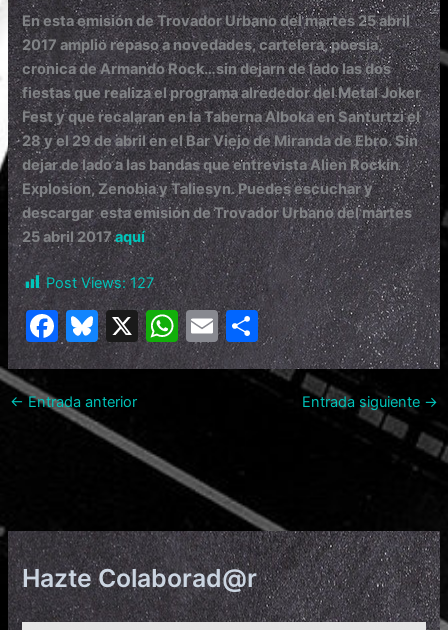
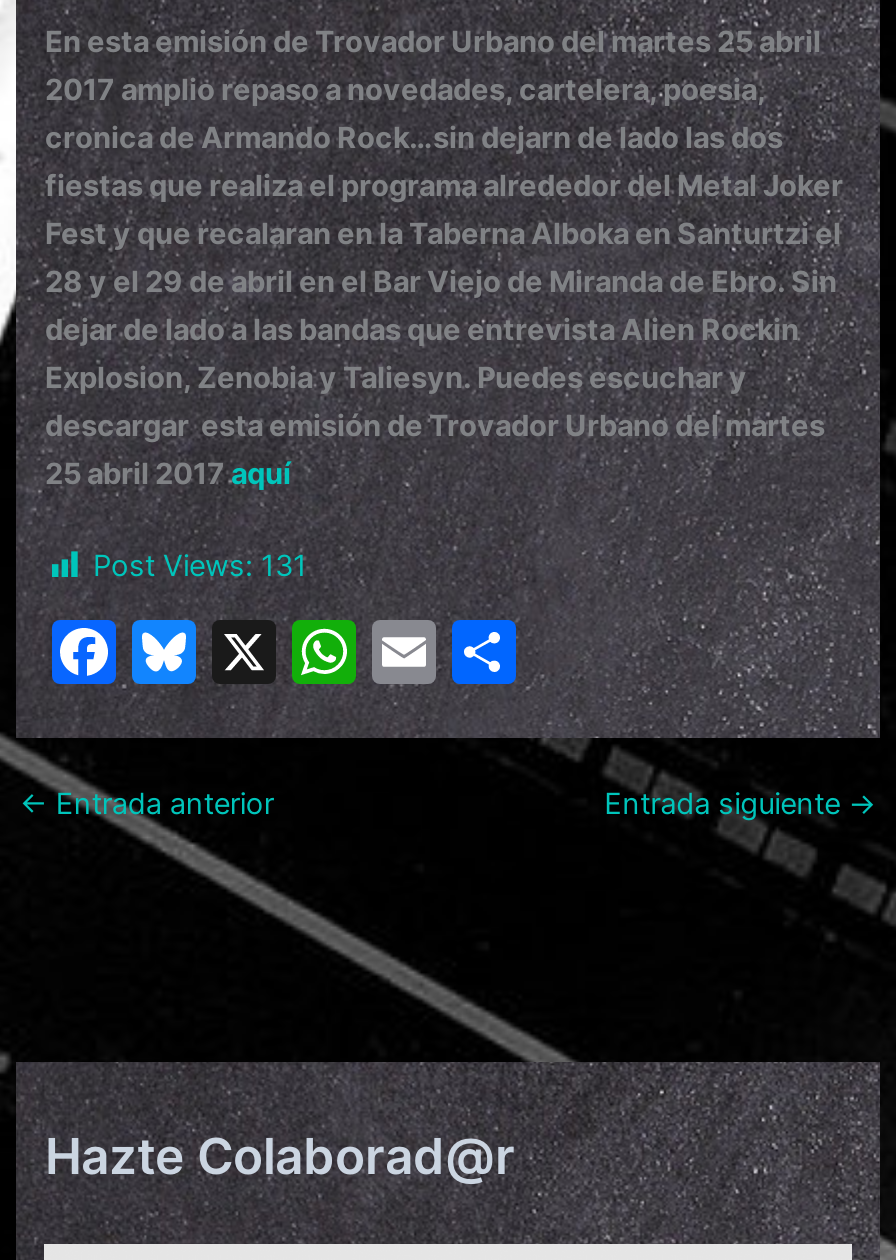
- Post Views: 127
+ Post Views: 131
